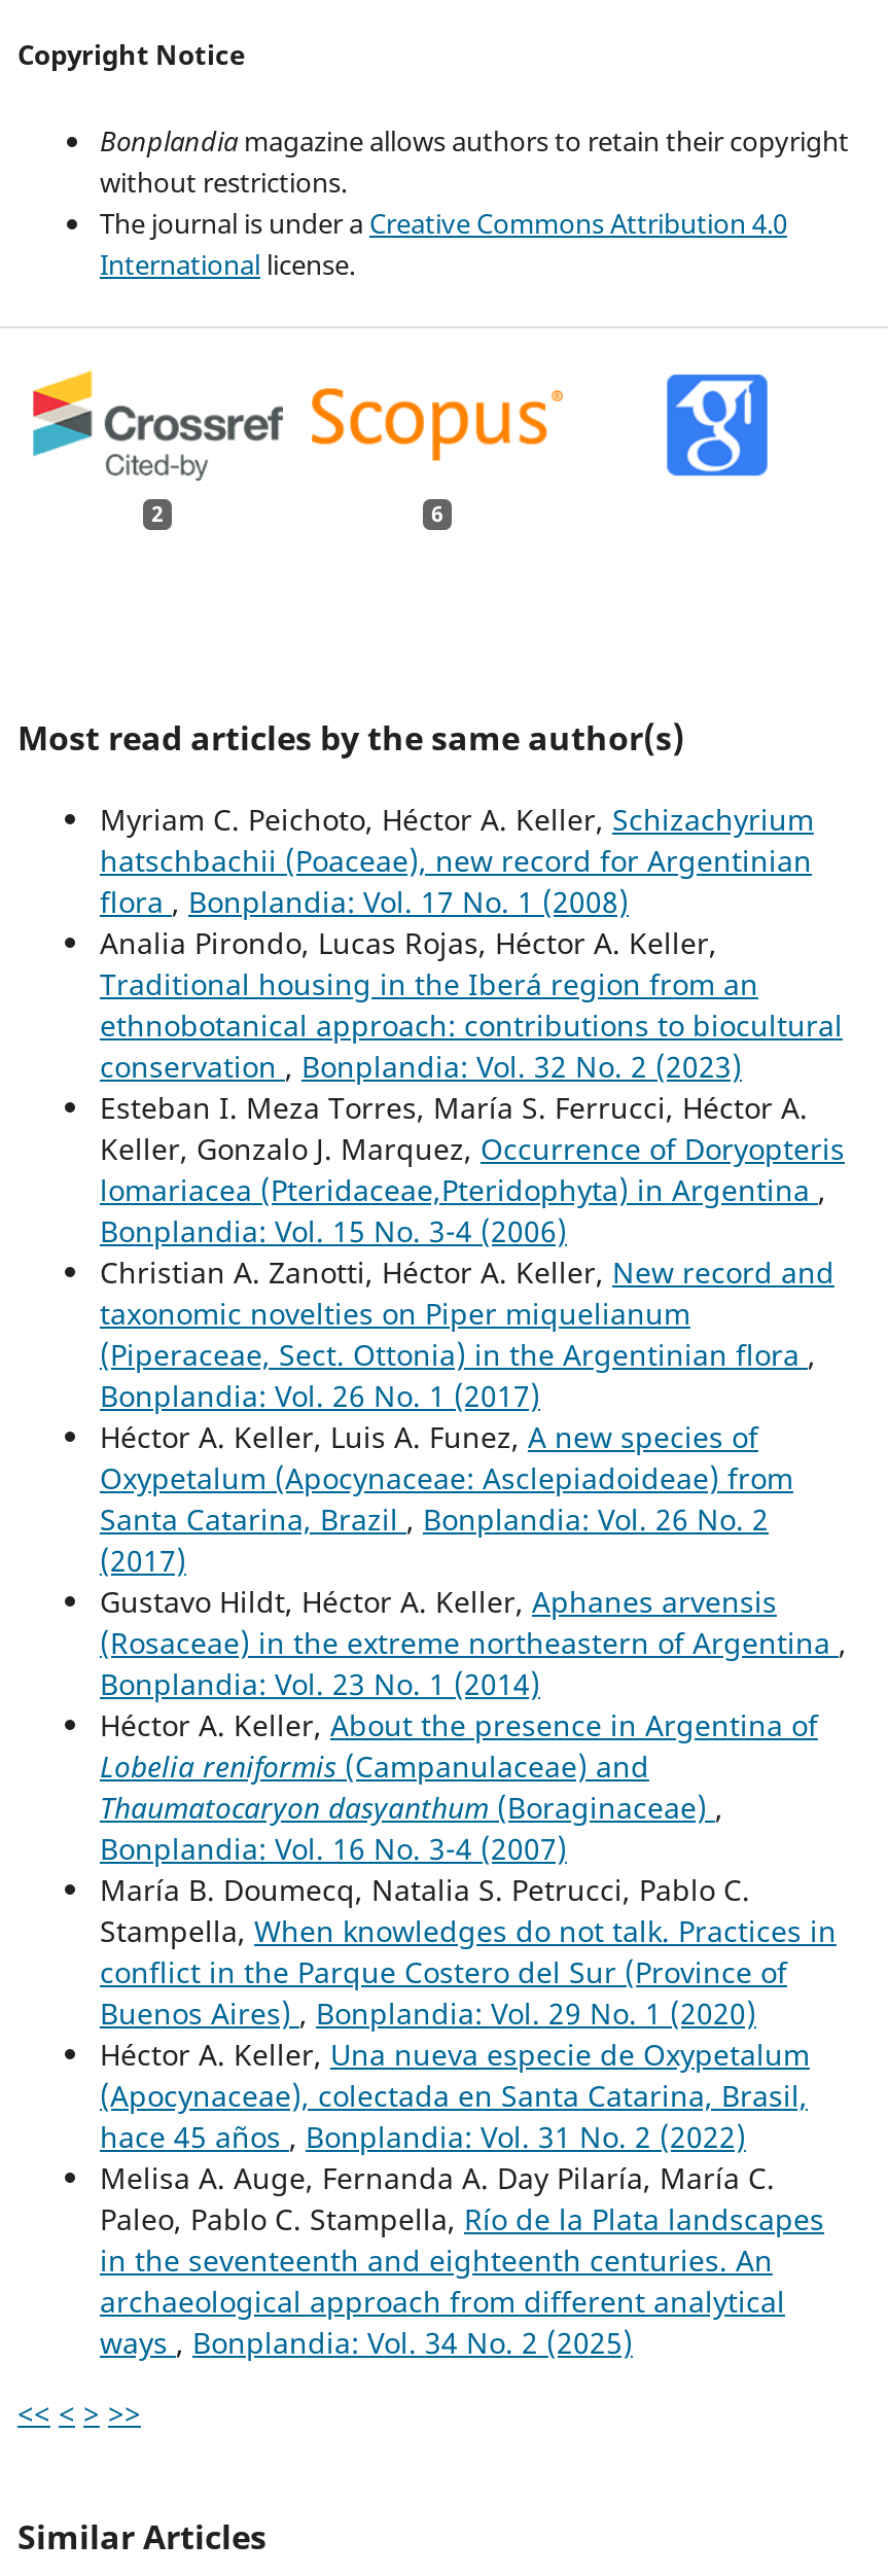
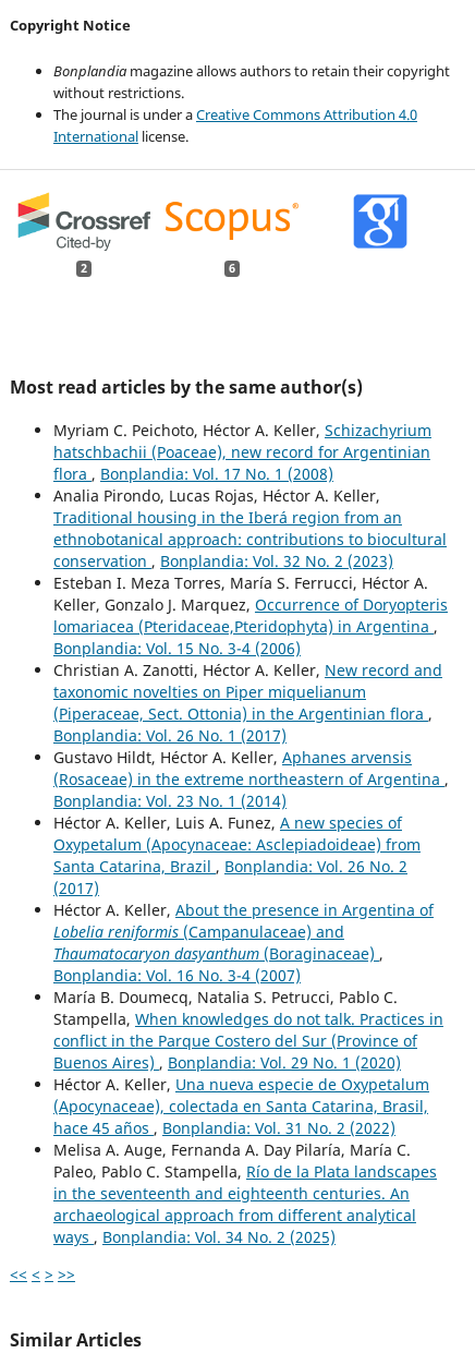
moved down: Héctor A. Keller, Luis A. Funez, A new species of | Oxypetalum (Apocynaceae: Asclepiadoideae) from | Santa Catarina, Brazil, Bonplandia: Vol. 26 No. 2 | (2017)

moved up: Gustavo Hildt, Héctor A. Keller, Aphanes arvensis | (Rosaceae) in the extreme northeastern of Argentina, | Bonplandia: Vol. 23 No. 1 (2014)
